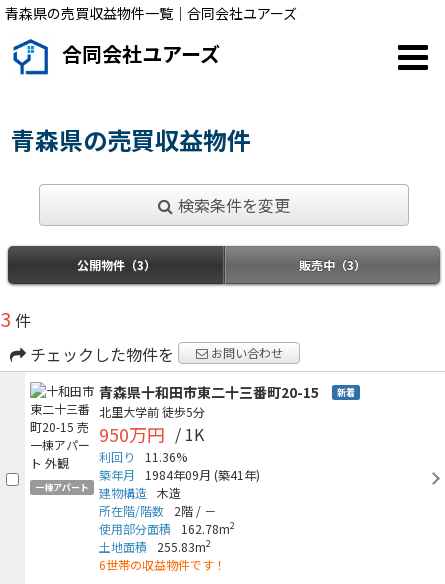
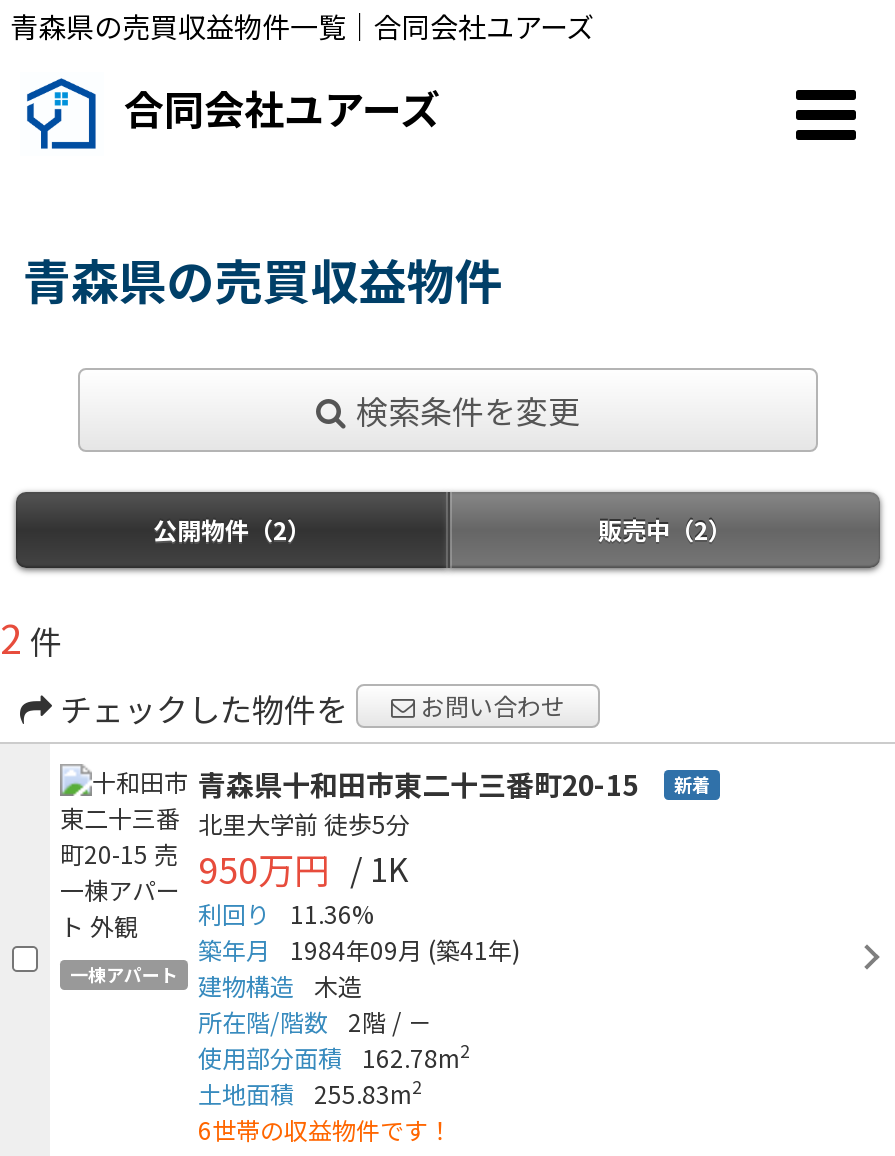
- 公開物件（3）
+ 公開物件（2）

- 販売中（3）
+ 販売中（2）

- 3件
+ 2件
